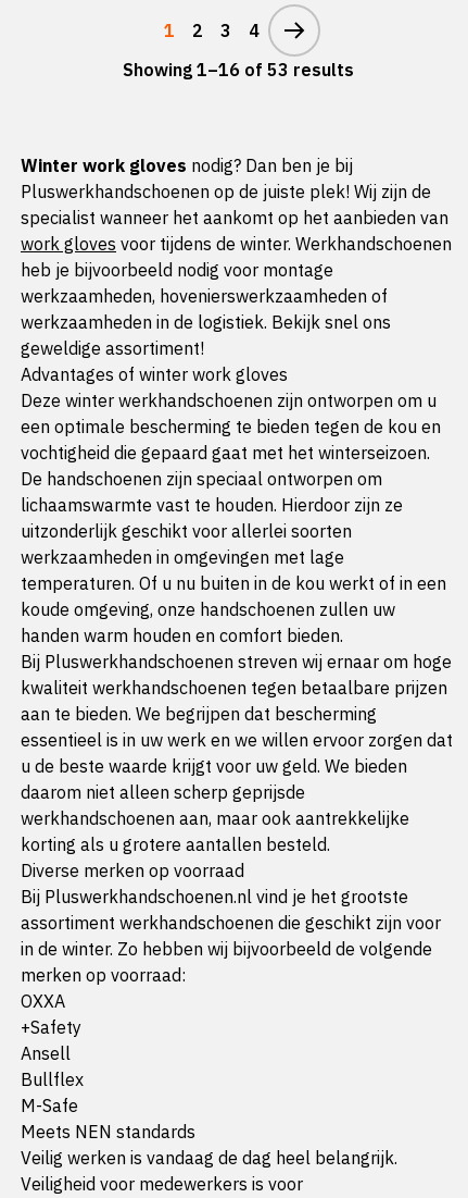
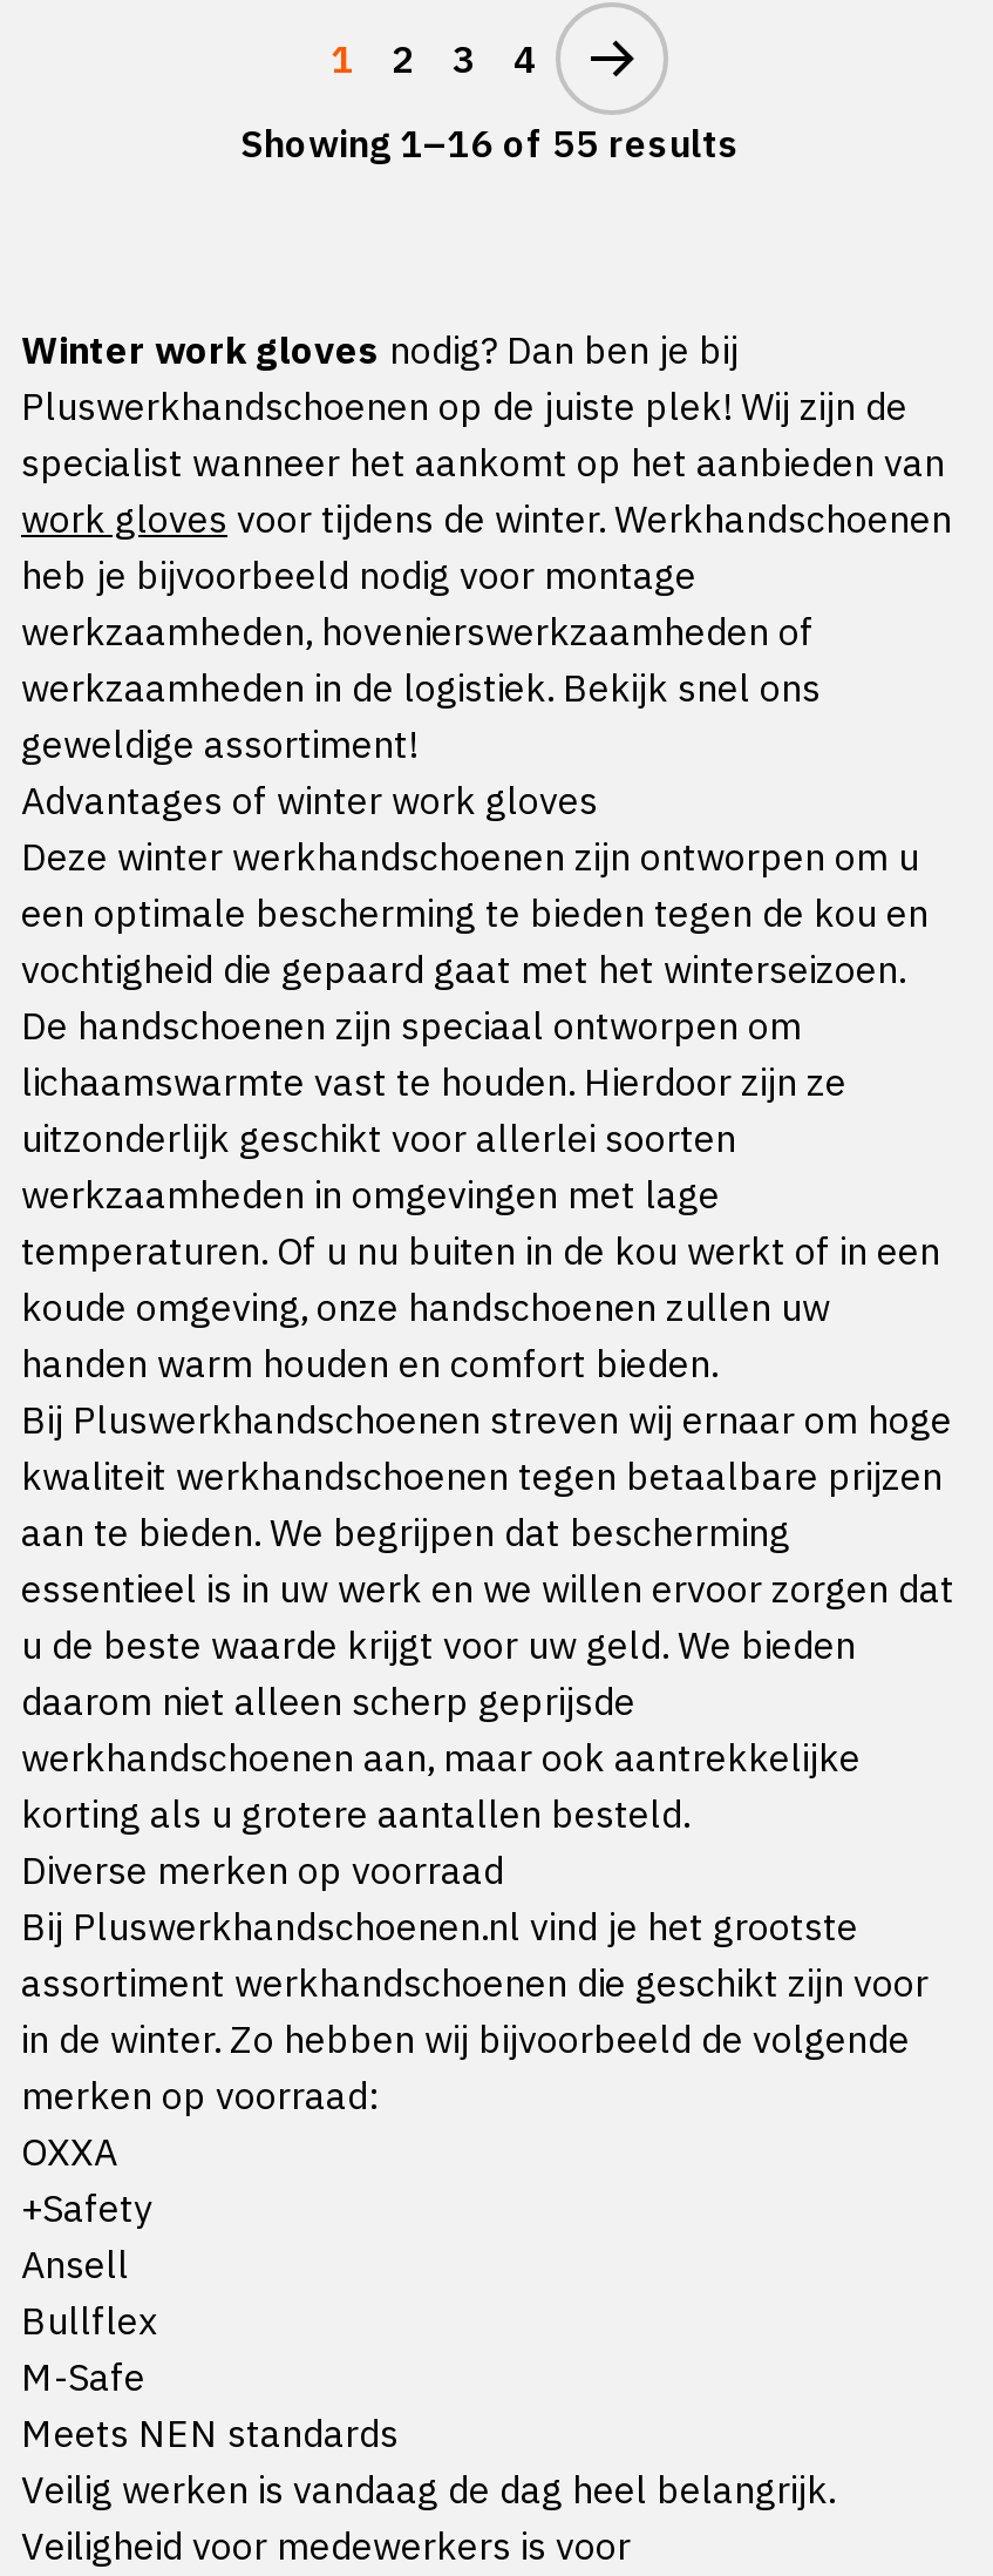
- Showing 1–16 of 53 results
+ Showing 1–16 of 55 results
